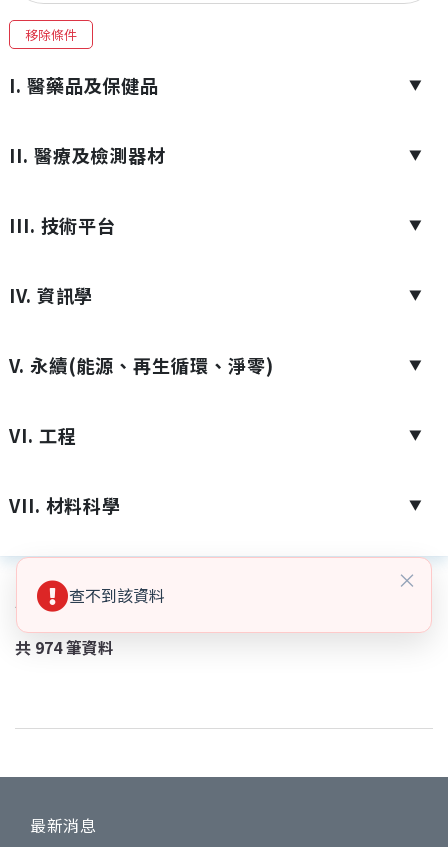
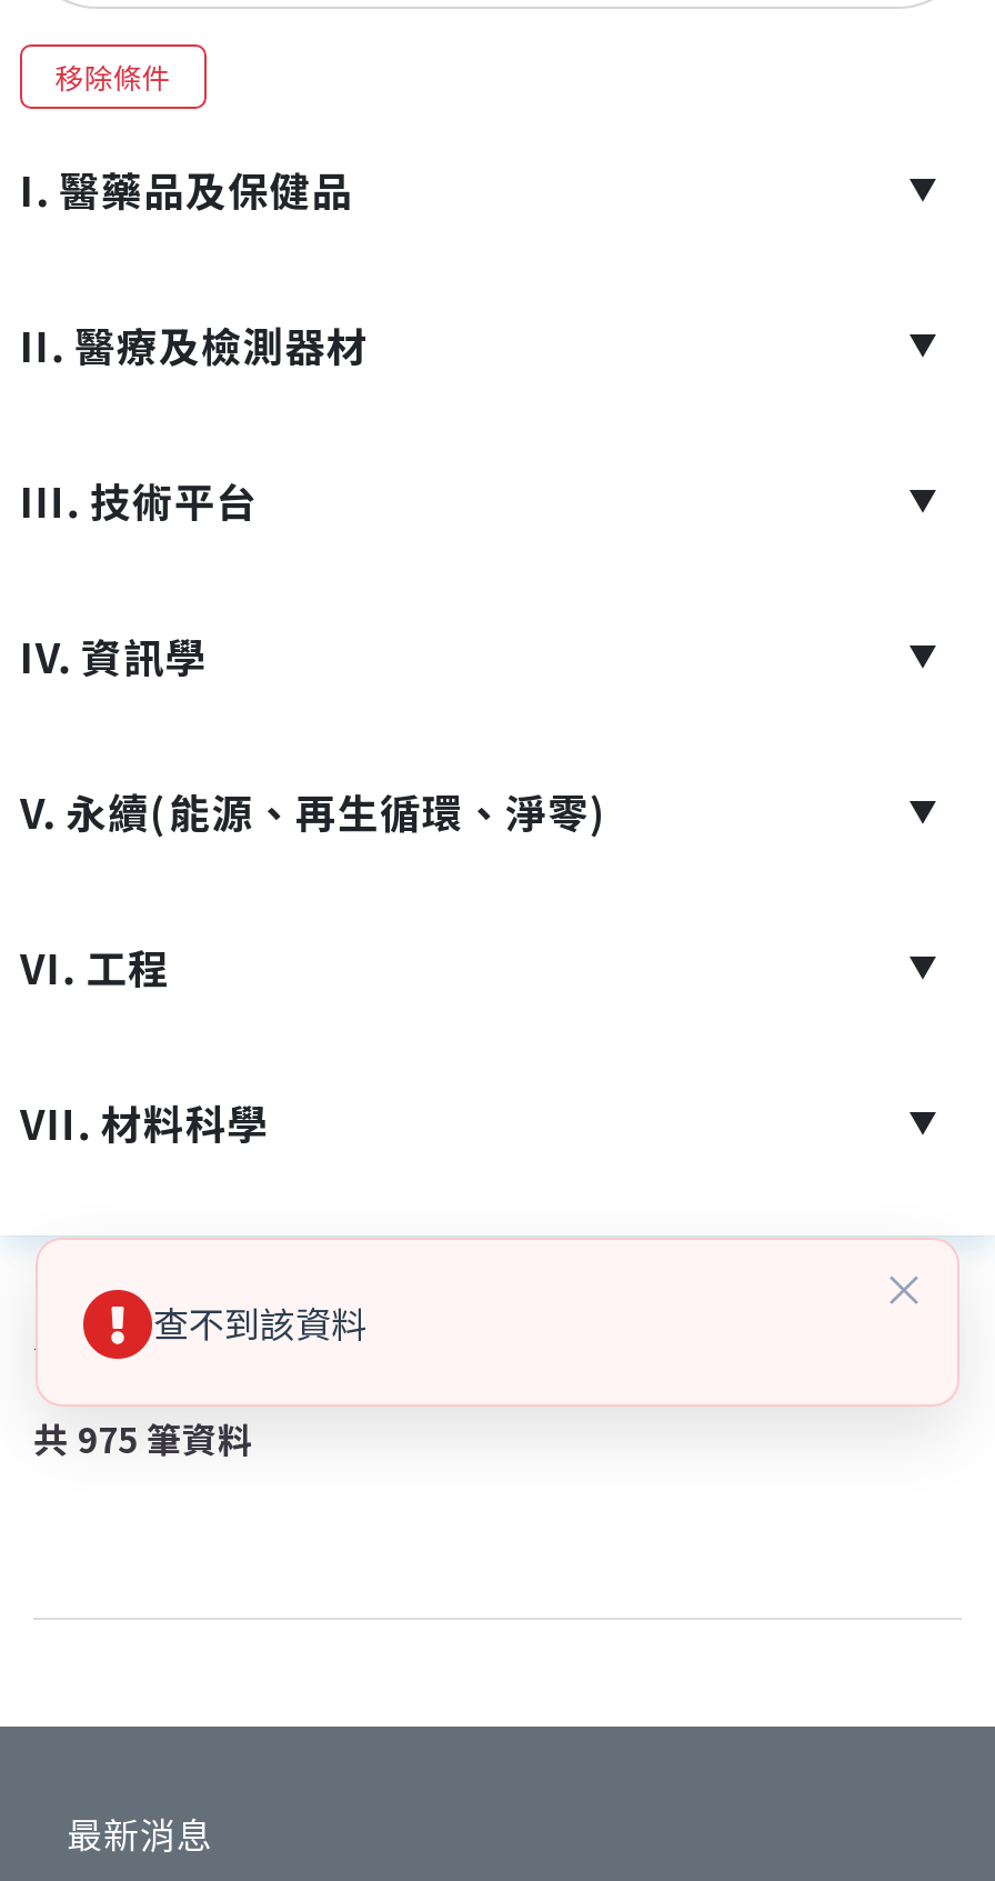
- 共 974 筆資料
+ 共 975 筆資料
